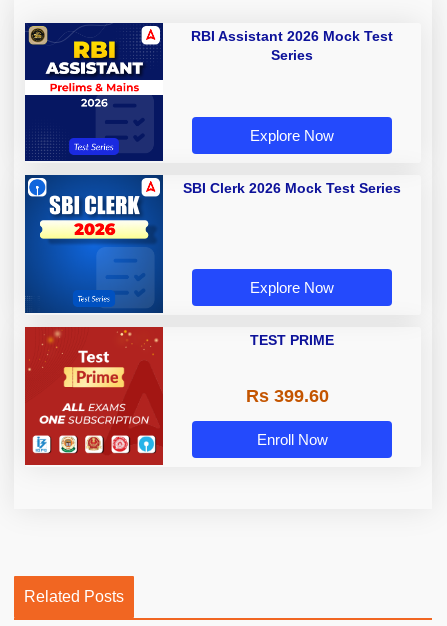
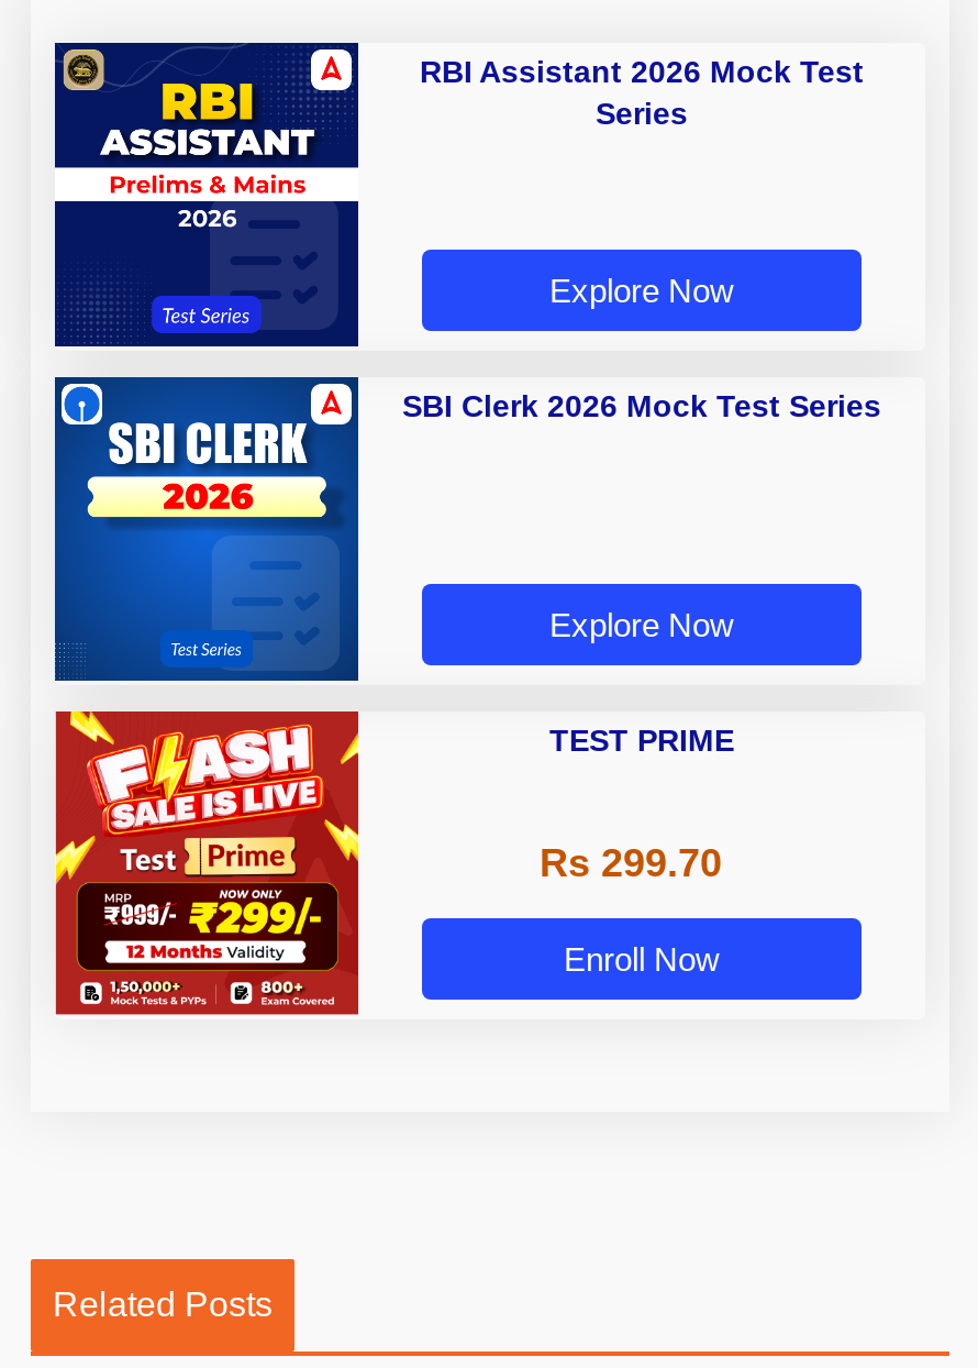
- [image]
+ [image]

- Rs 399.60
+ Rs 299.70
